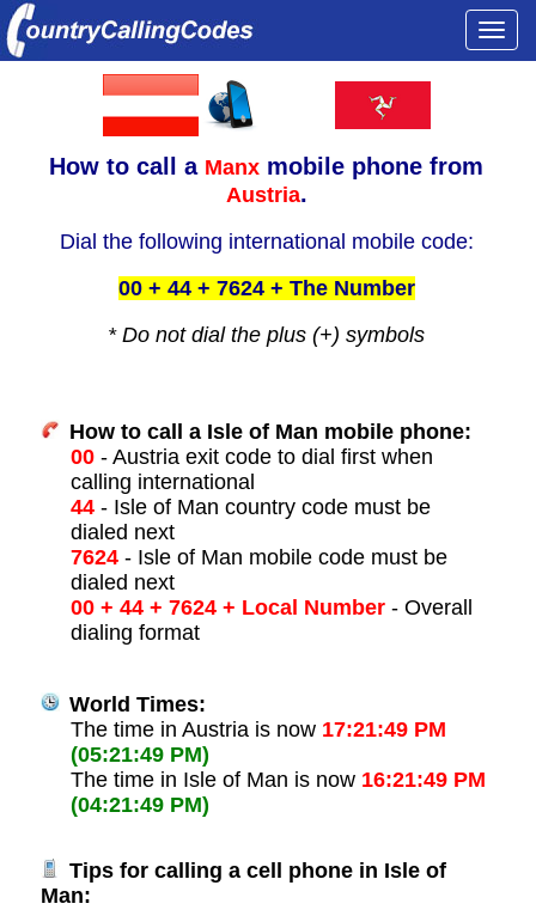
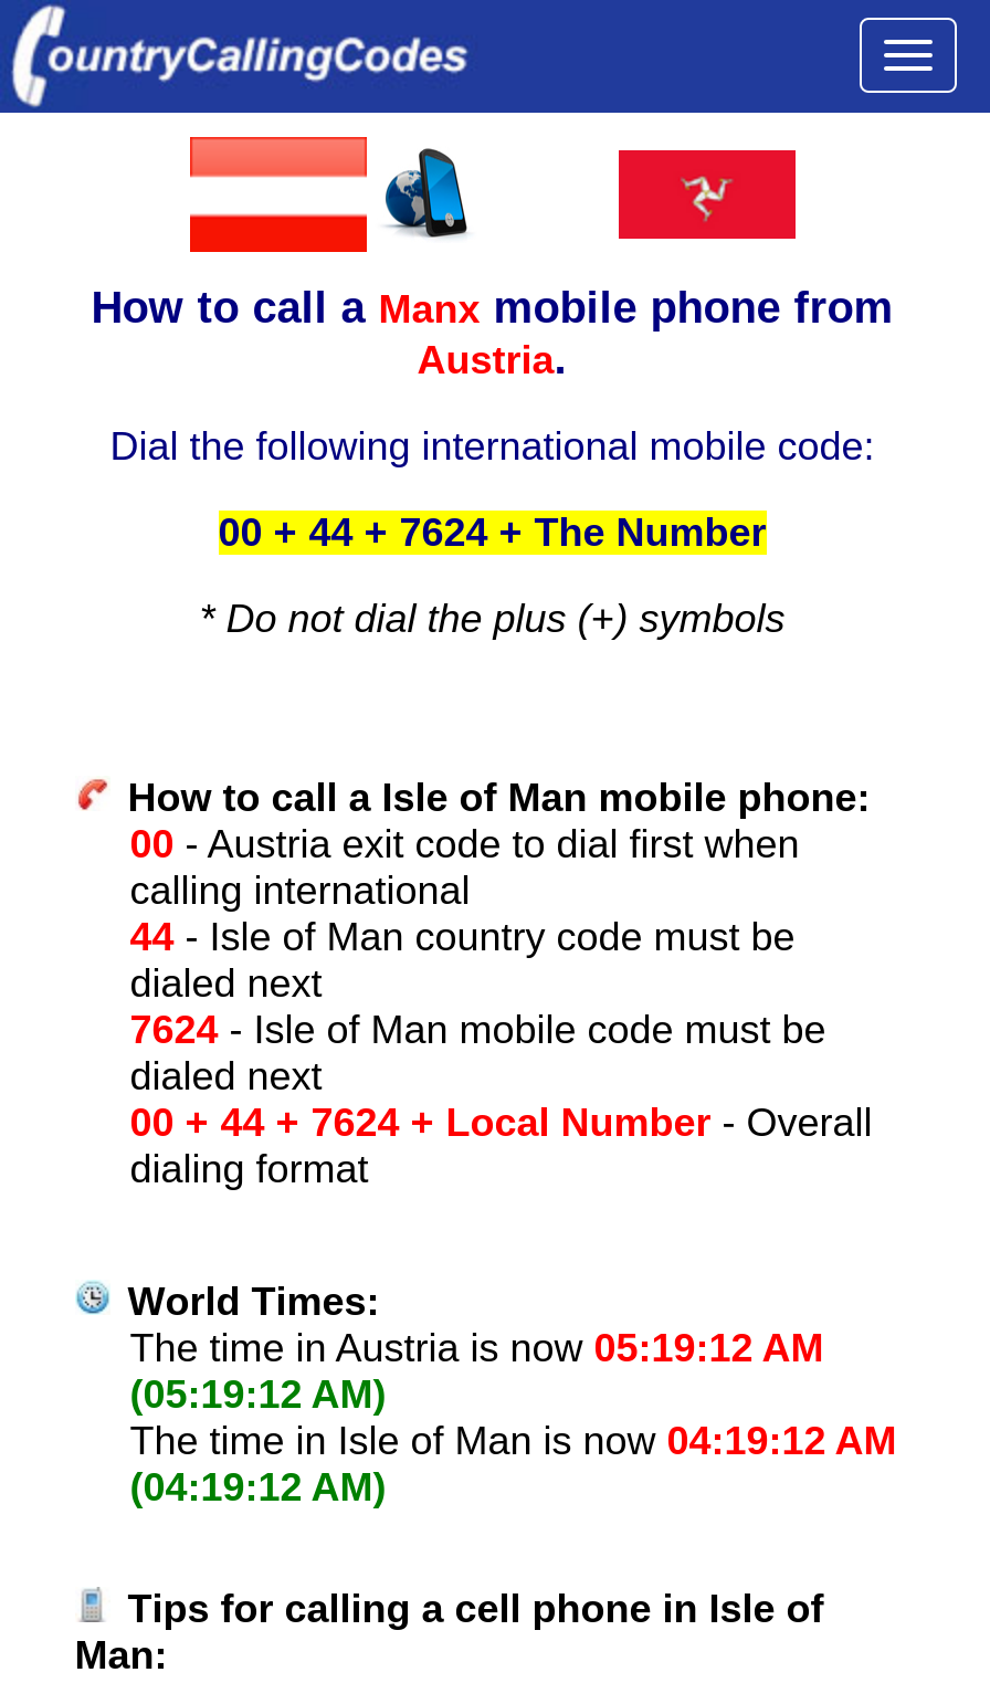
- The time in Austria is now 17:21:49 PM
- (05:21:49 PM)
- The time in Isle of Man is now 16:21:49 PM
- (04:21:49 PM)
+ The time in Austria is now 05:19:12 AM
+ (05:19:12 AM)
+ The time in Isle of Man is now 04:19:12 AM
+ (04:19:12 AM)
